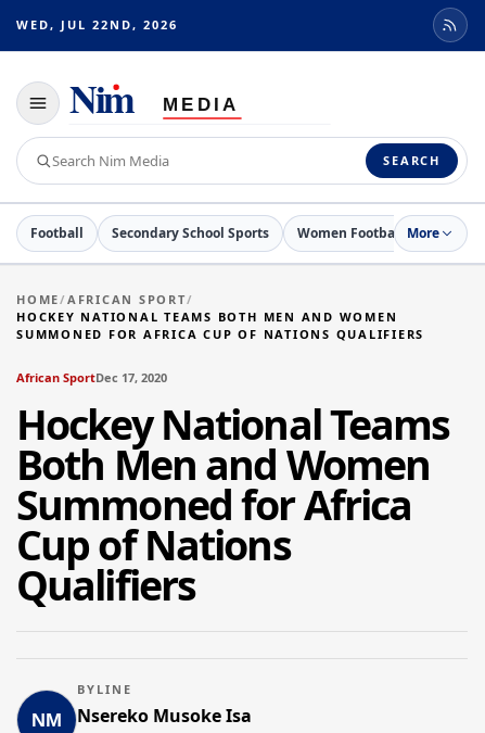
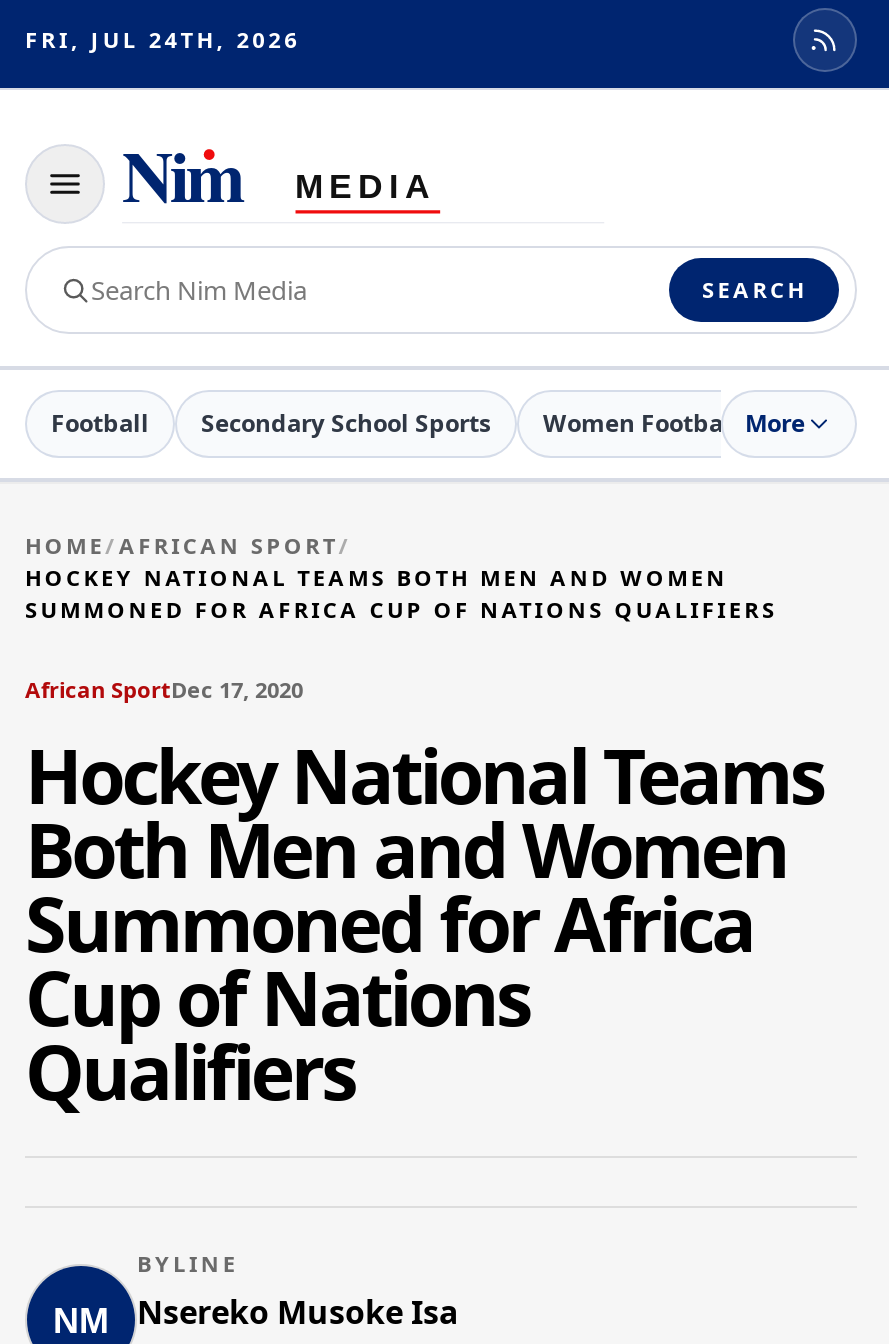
- WED, JUL 22ND, 2026
+ FRI, JUL 24TH, 2026
